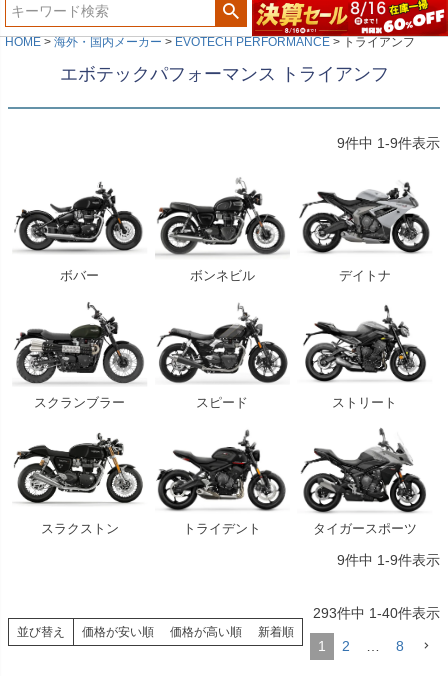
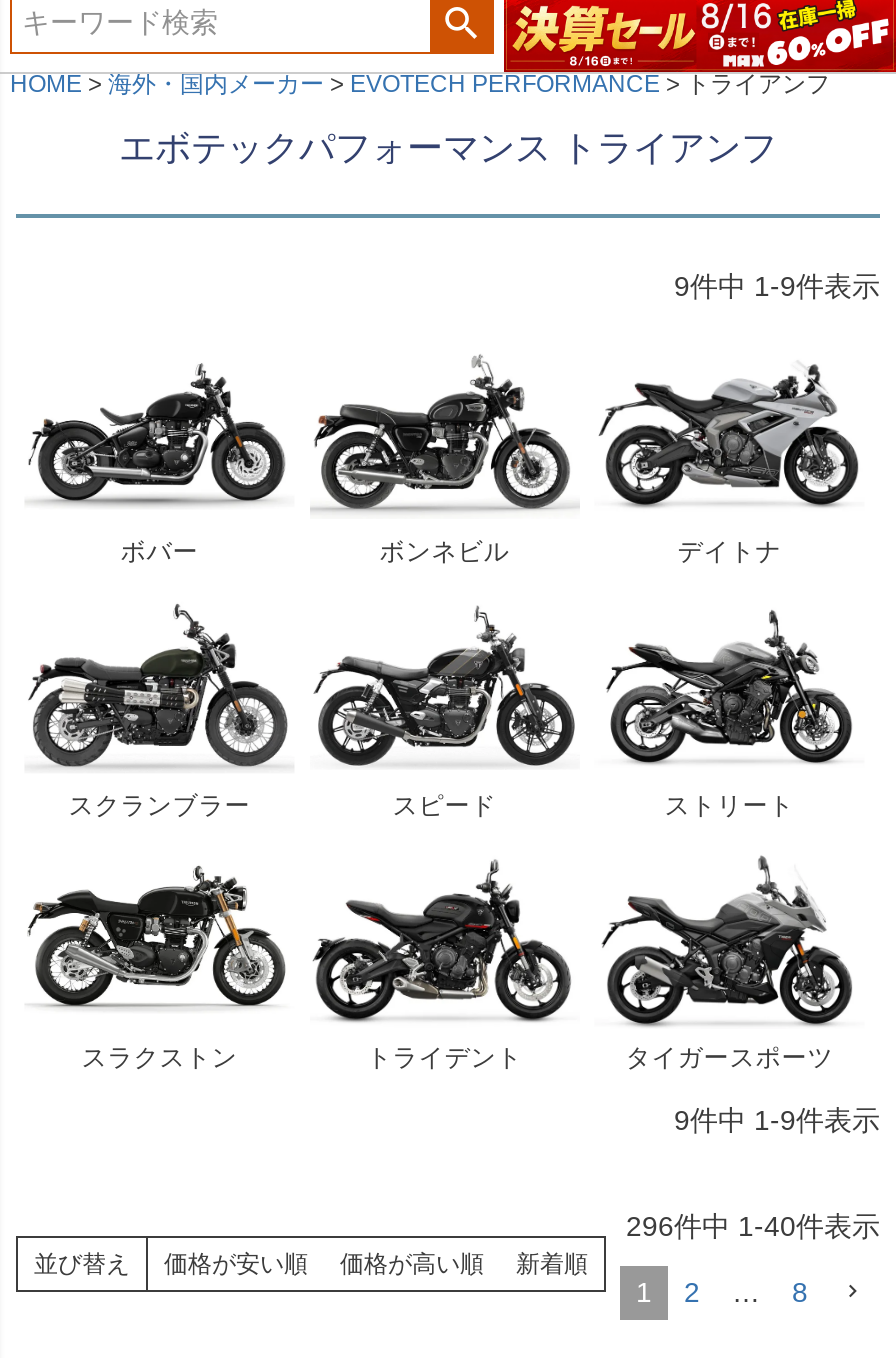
- 293件中 1-40件表示
+ 296件中 1-40件表示
